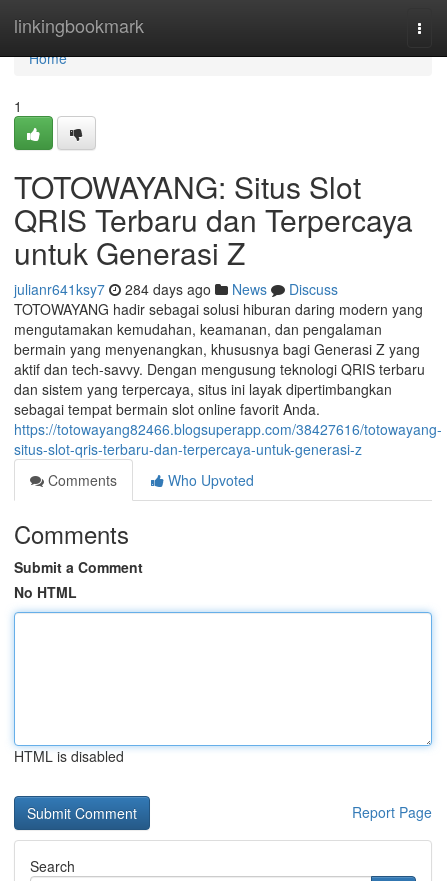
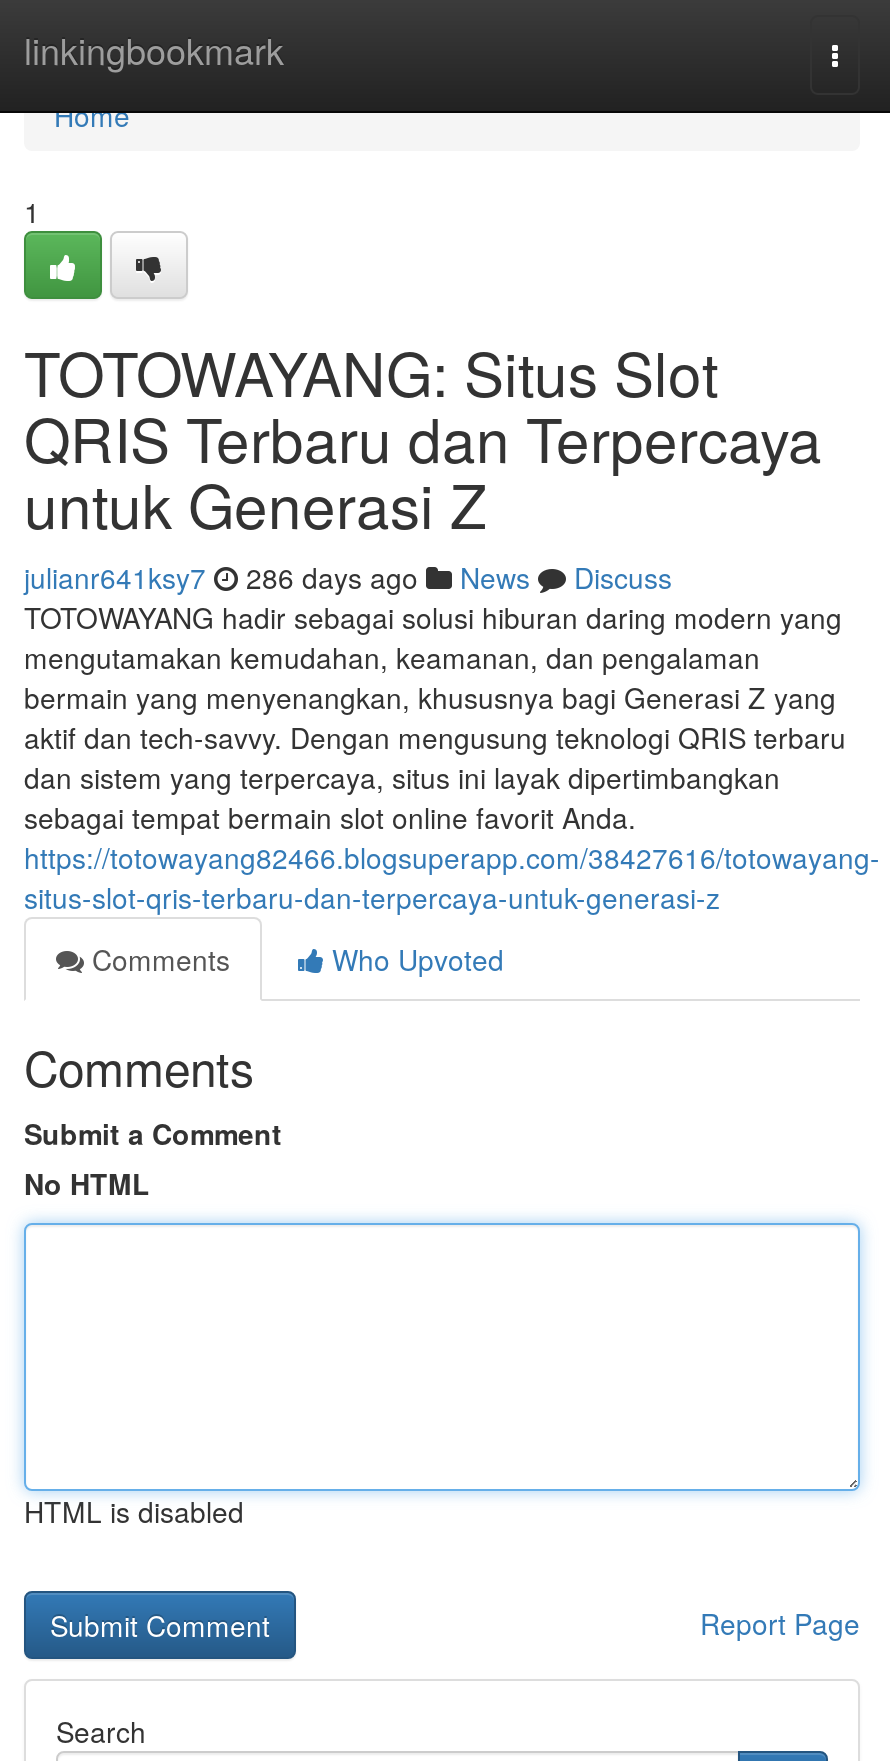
- julianr641ksy7 284 days ago News Discuss
+ julianr641ksy7 286 days ago News Discuss
